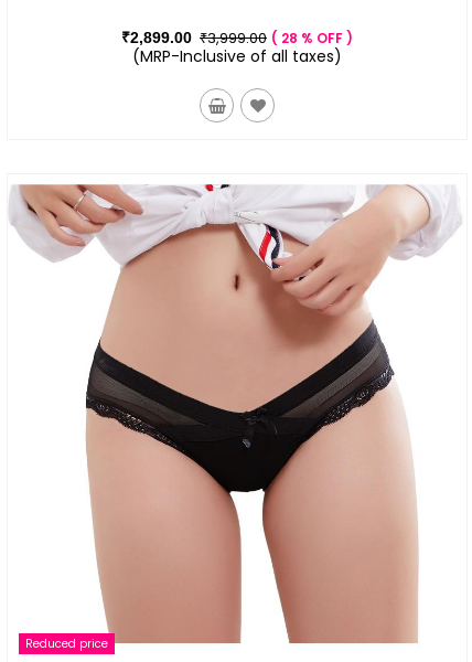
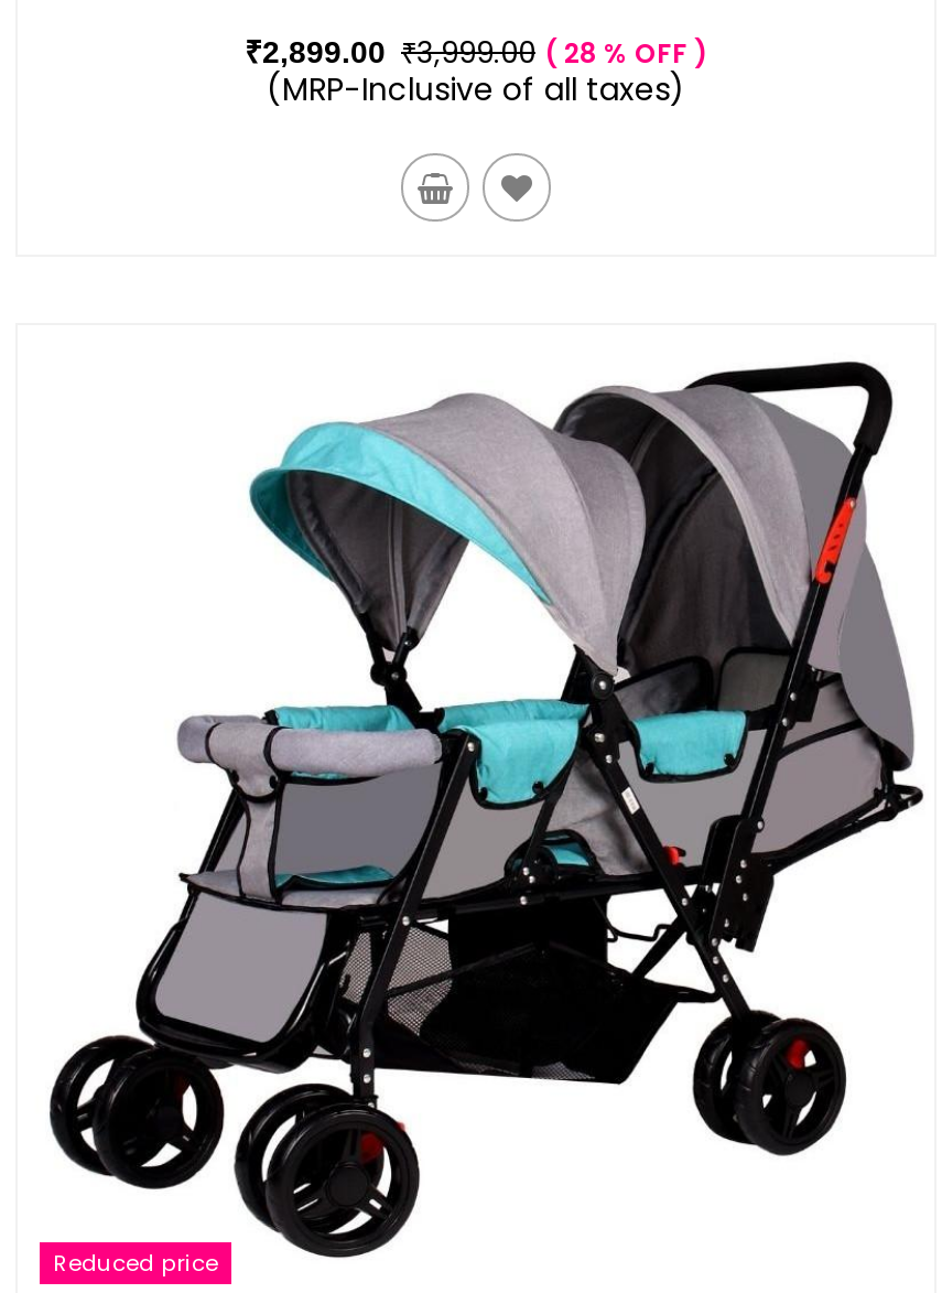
- [image]
+ [image]
